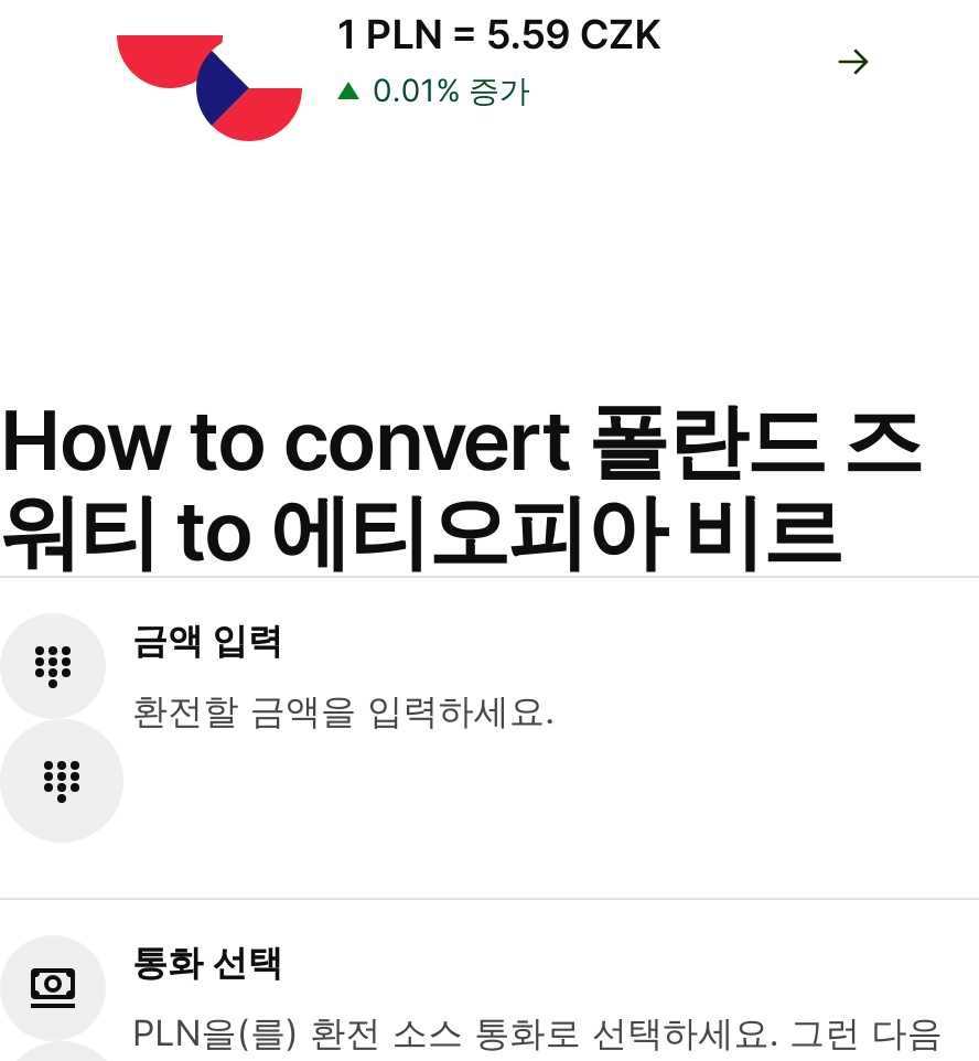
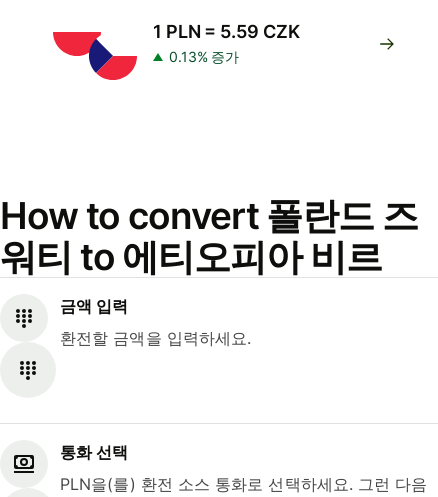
- 0.01% 증가
+ 0.13% 증가
